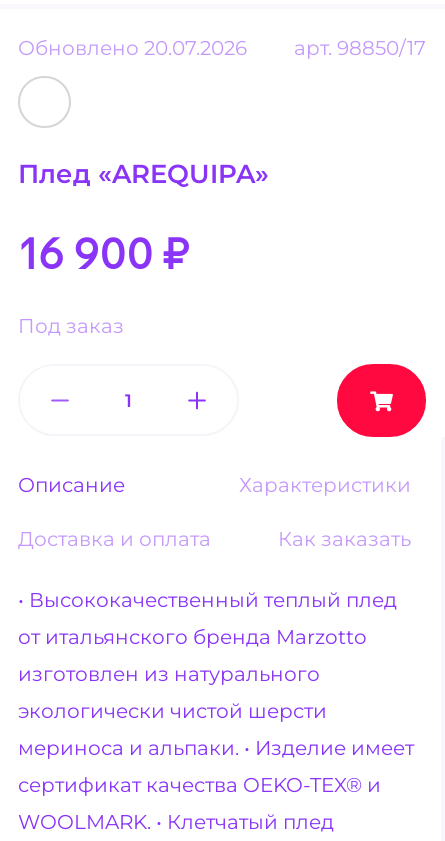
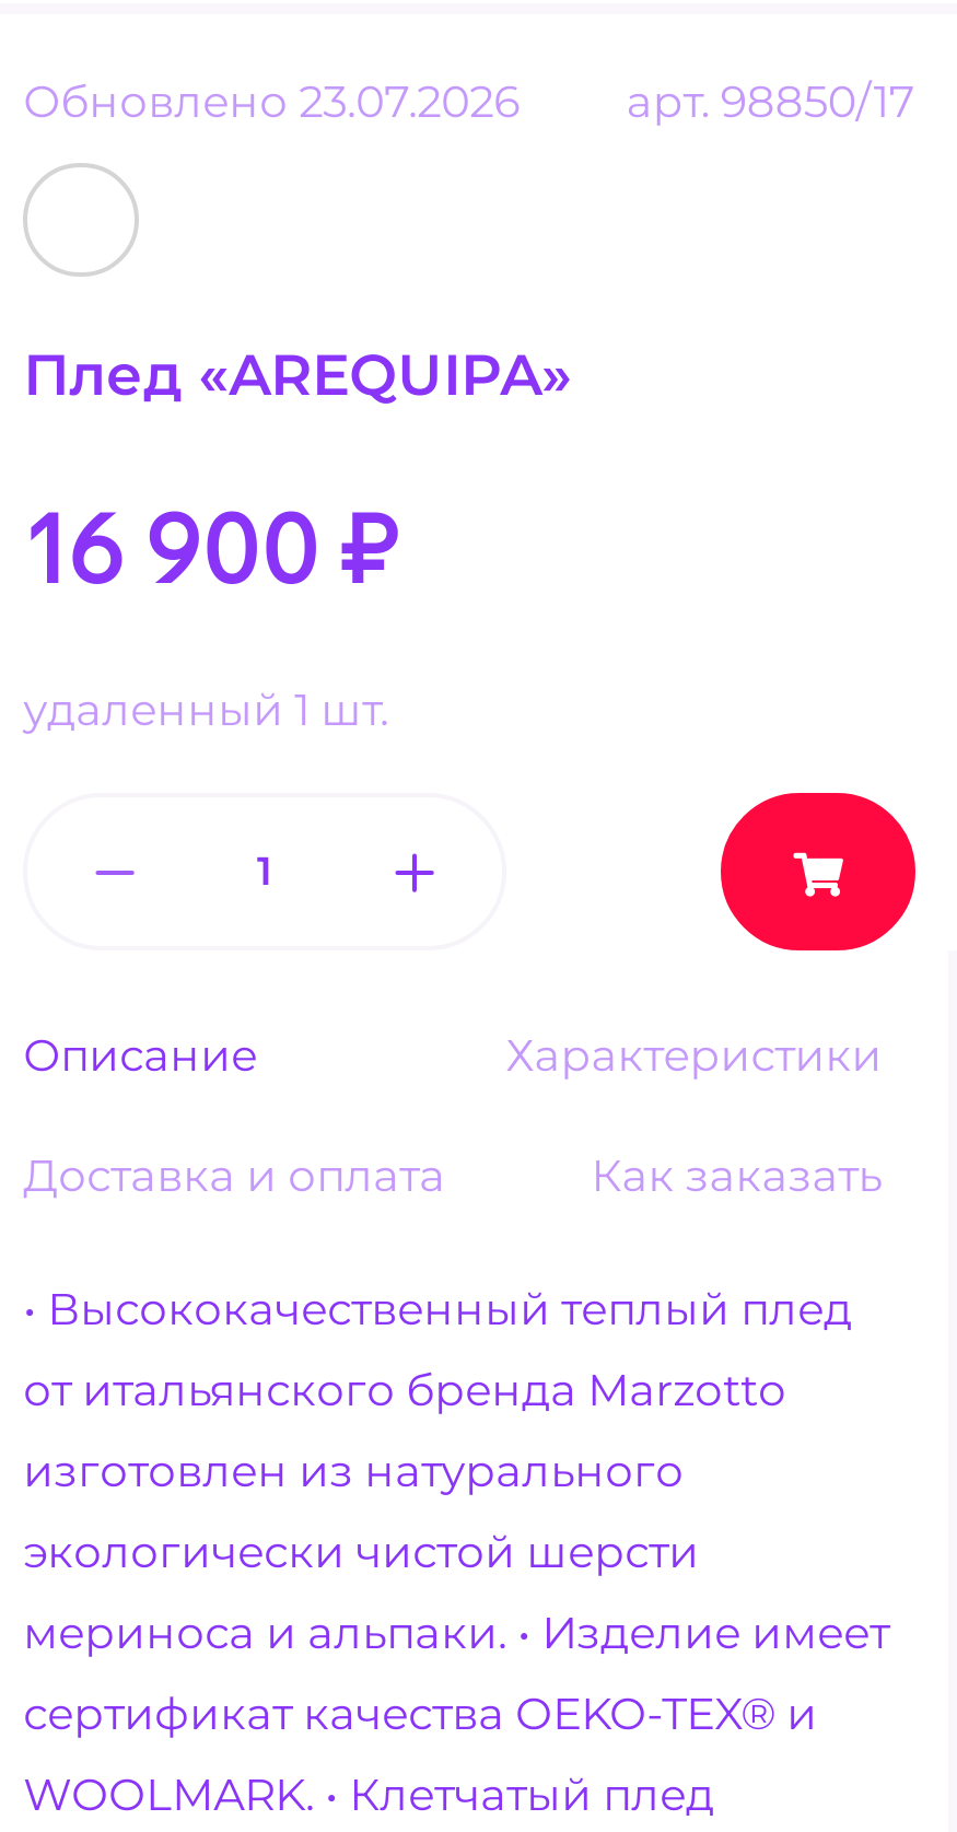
- Обновлено 20.07.2026 арт. 98850/17
+ Обновлено 23.07.2026 арт. 98850/17

- Под заказ
+ удаленный 1 шт.
